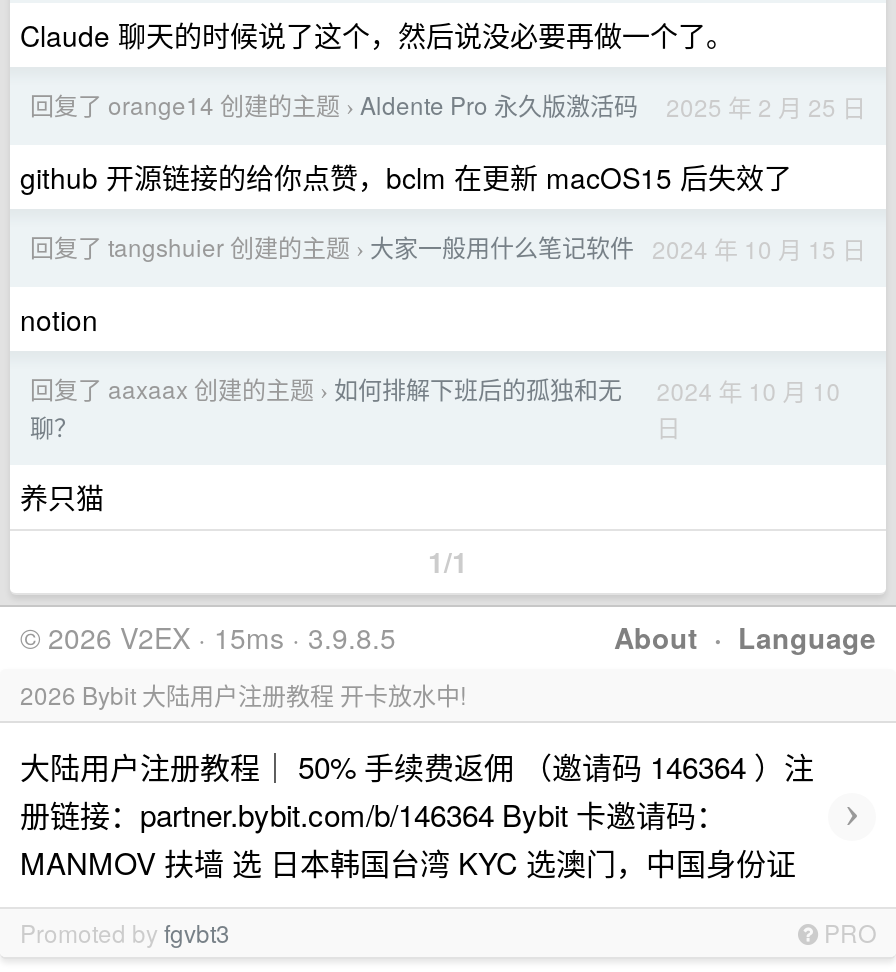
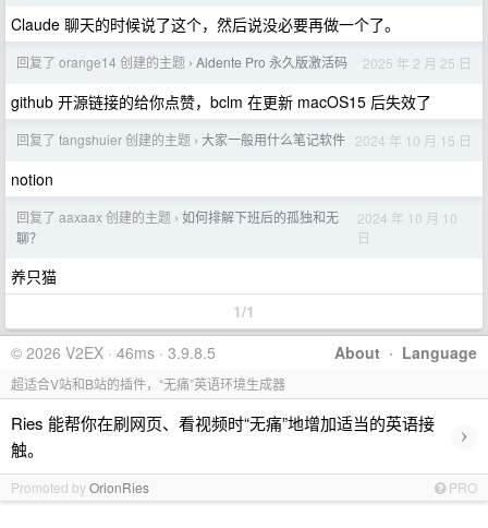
- © 2026 V2EX · 15ms · 3.9.8.5
+ © 2026 V2EX · 46ms · 3.9.8.5

- 2026 Bybit 大陆用户注册教程 开卡放水中!
+ 超适合V站和B站的插件，“无痛”英语环境生成器

- 大陆用户注册教程｜ 50% 手续费返佣 （邀请码 146364 ）注
- 册链接：partner.bybit.com/b/146364 Bybit 卡邀请码：
- MANMOV 扶墙 选 日本韩国台湾 KYC 选澳门，中国身份证
+ Ries 能帮你在刷网页、看视频时“无痛”地增加适当的英语接
+ 触。

- Promoted by fgvbt3
+ Promoted by OrionRies
